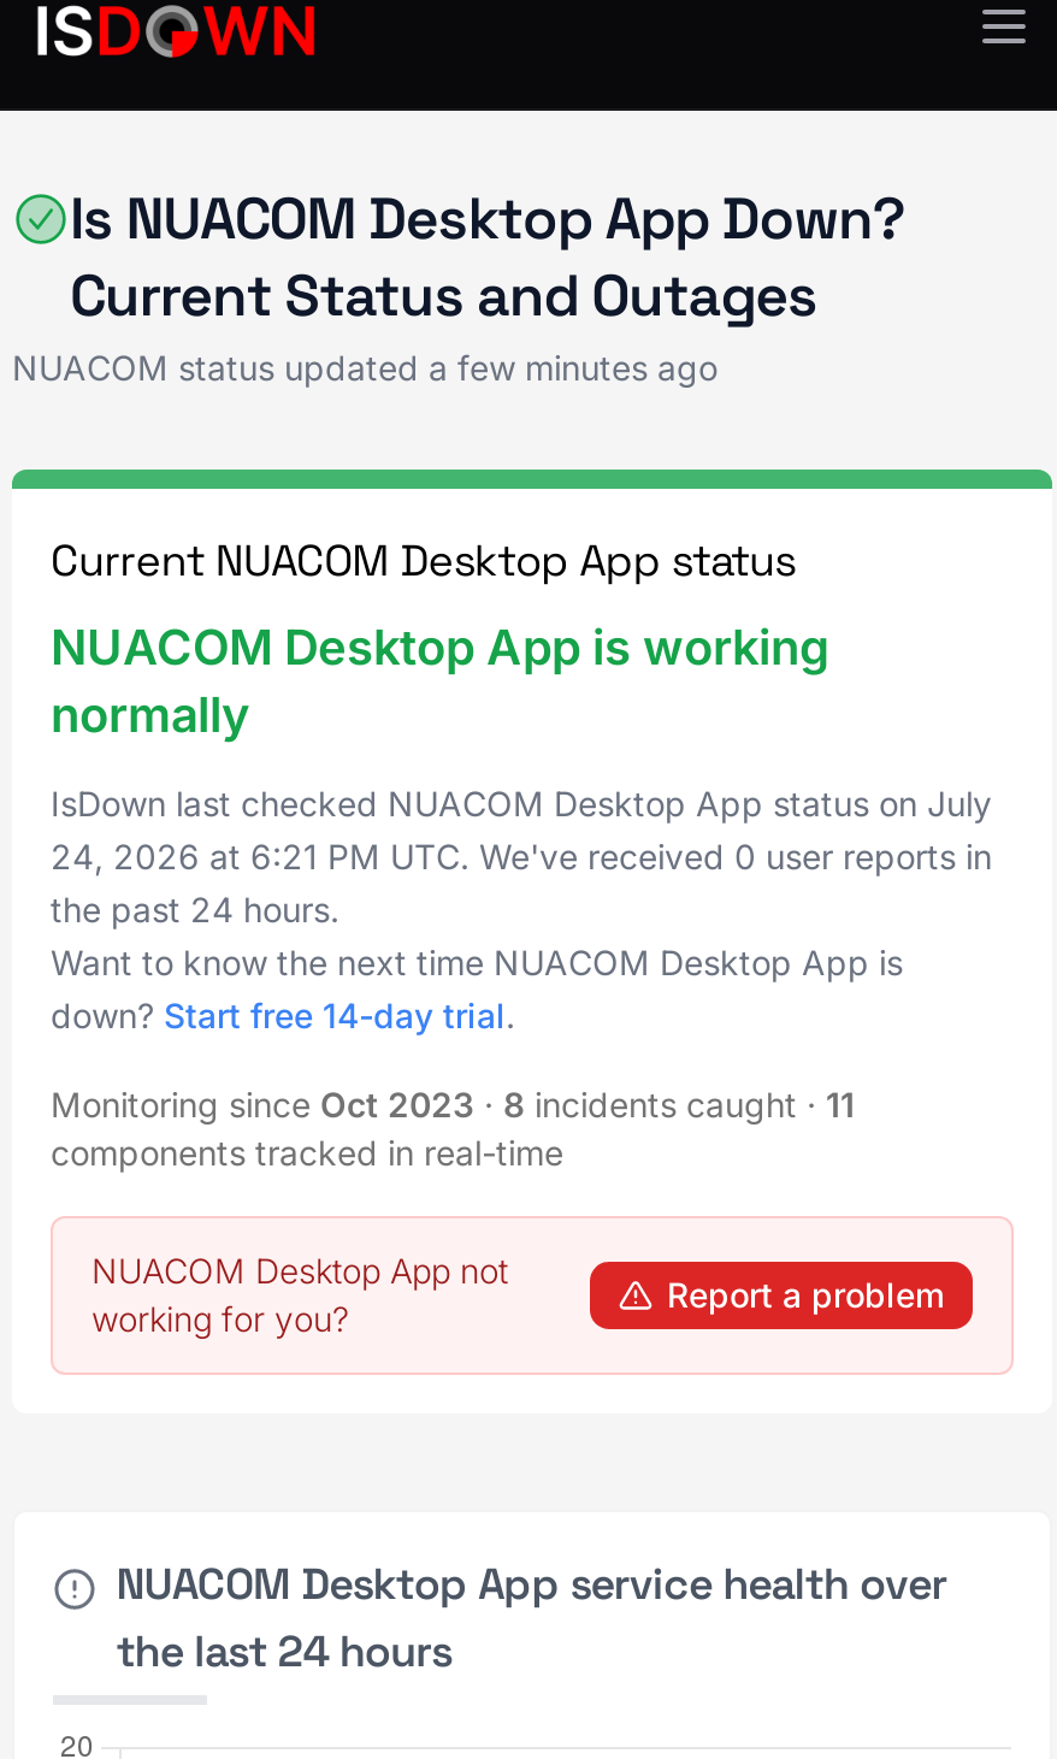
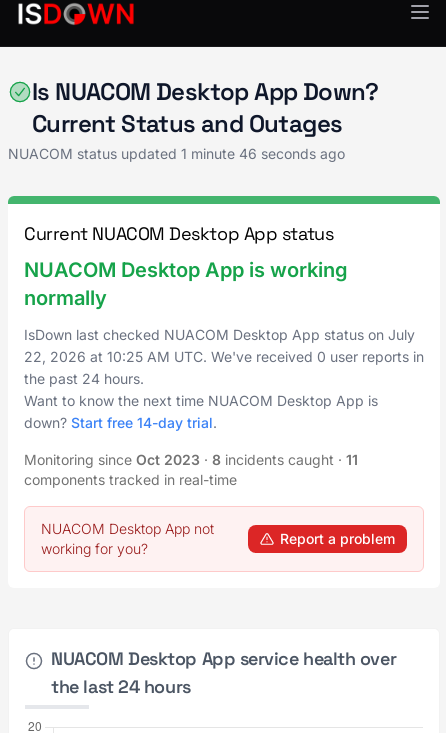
- NUACOM status updated a few minutes ago
+ NUACOM status updated 1 minute 46 seconds ago

- 24, 2026 at 6:21 PM UTC. We've received 0 user reports in
+ 22, 2026 at 10:25 AM UTC. We've received 0 user reports in
